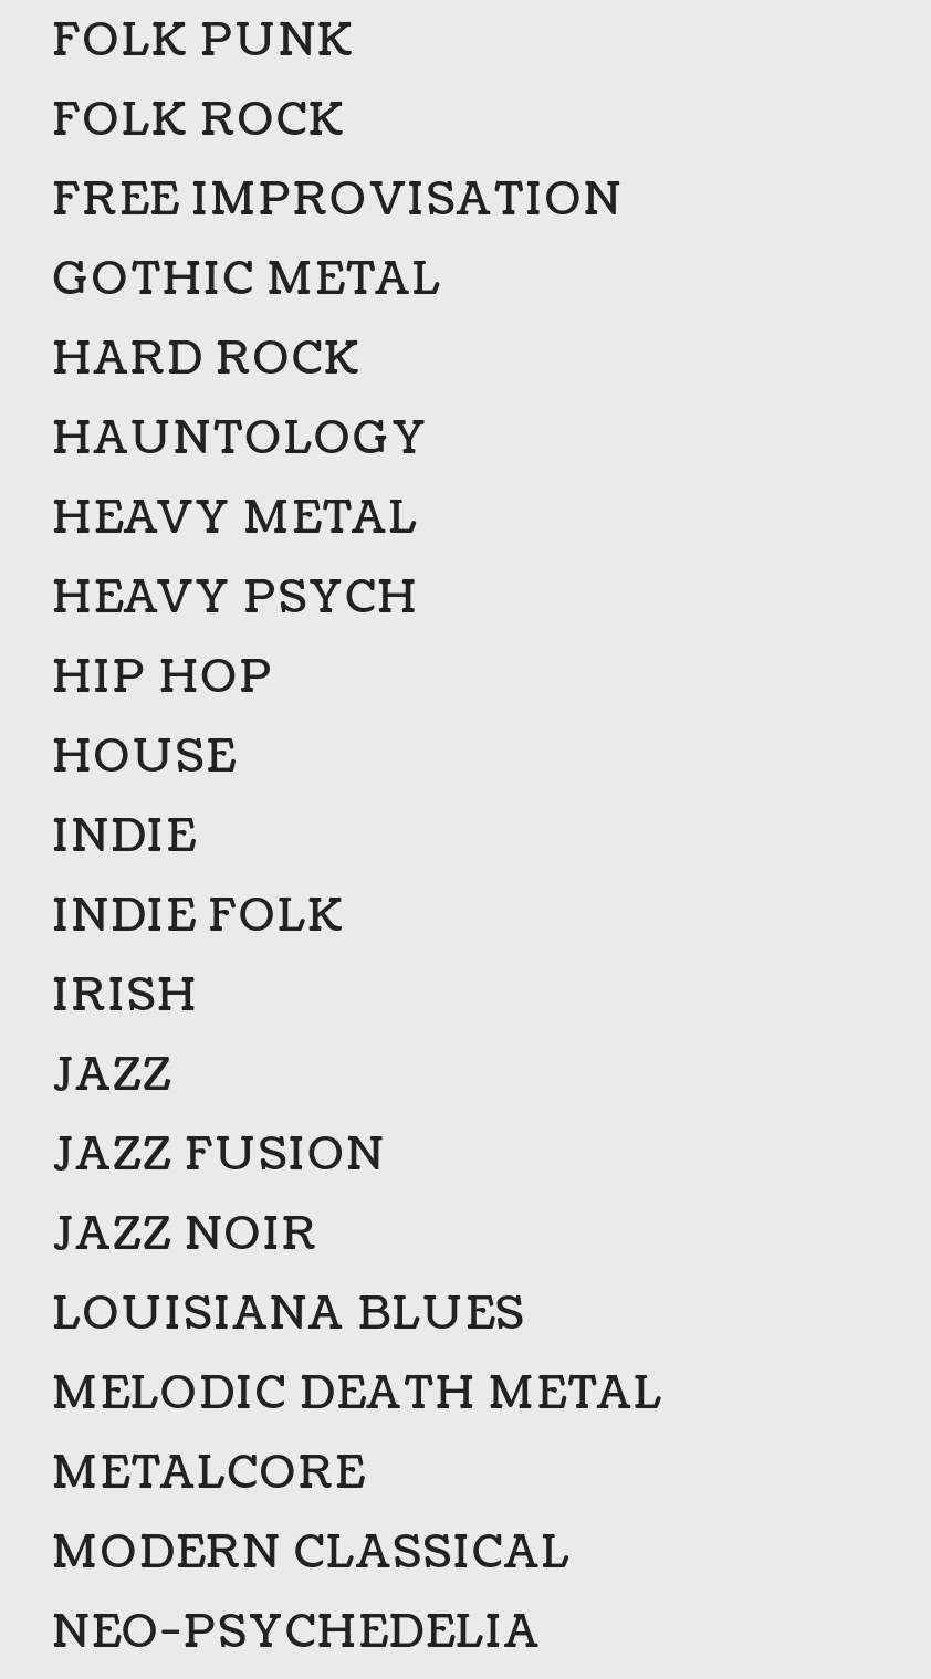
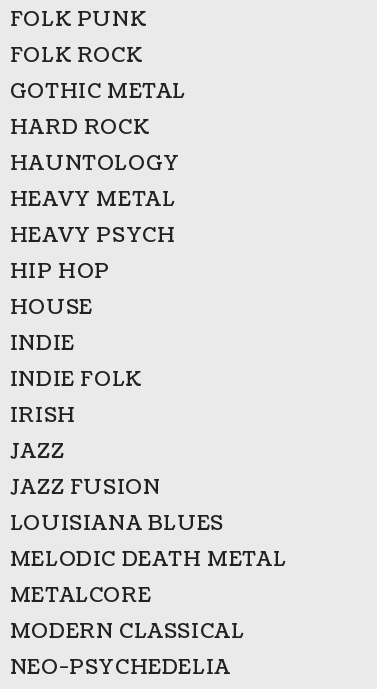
- FREE IMPROVISATION

- JAZZ NOIR
